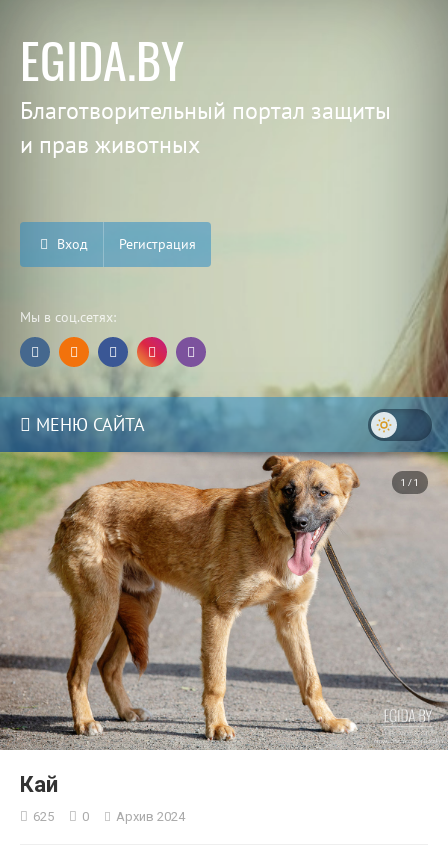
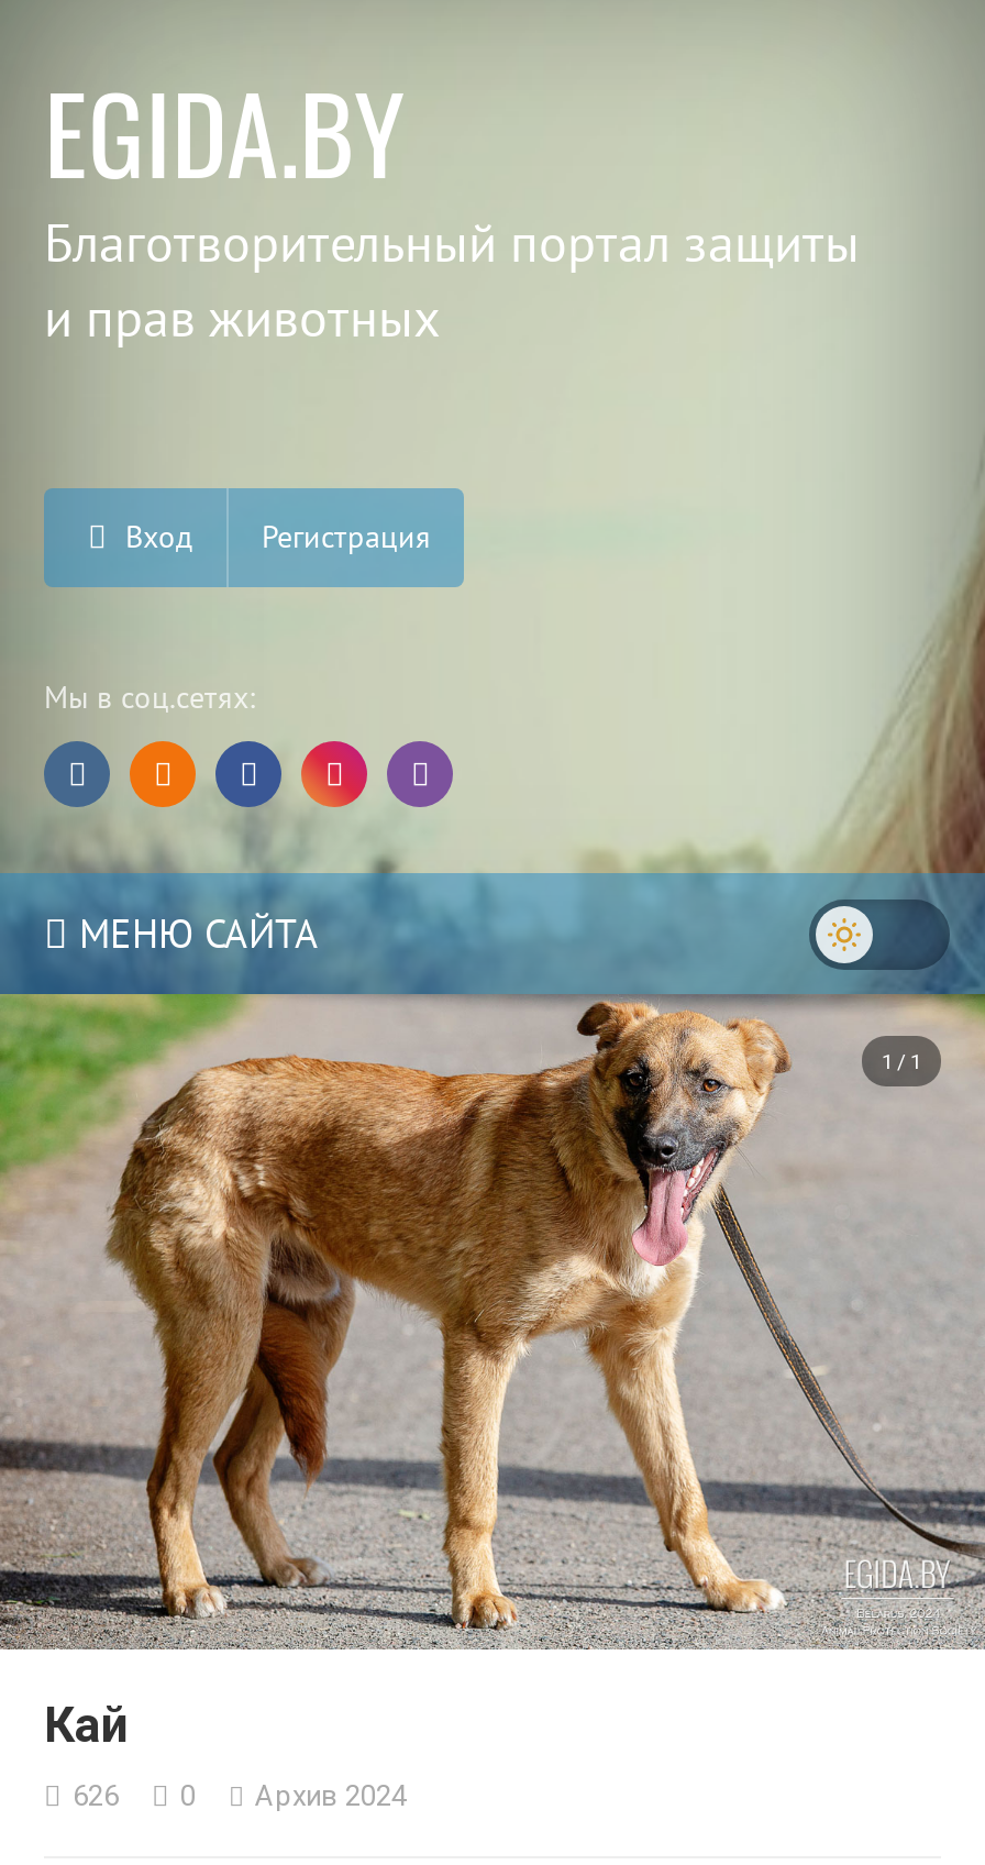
- 625 0 Архив 2024
+ 626 0 Архив 2024
